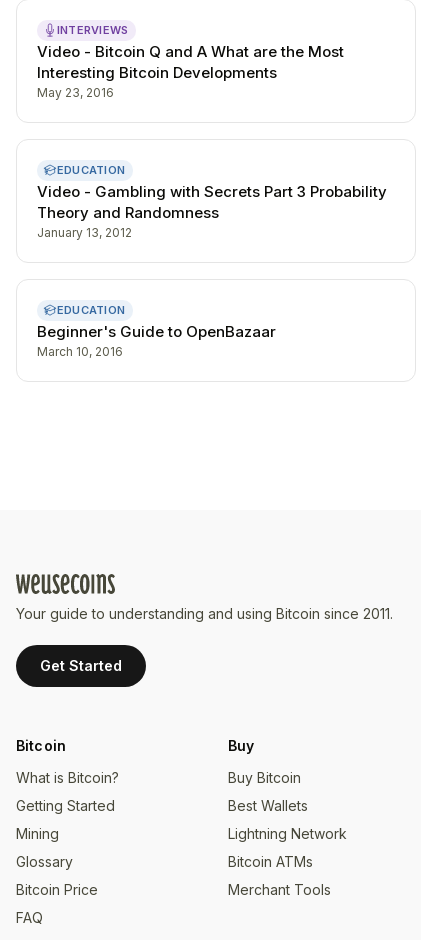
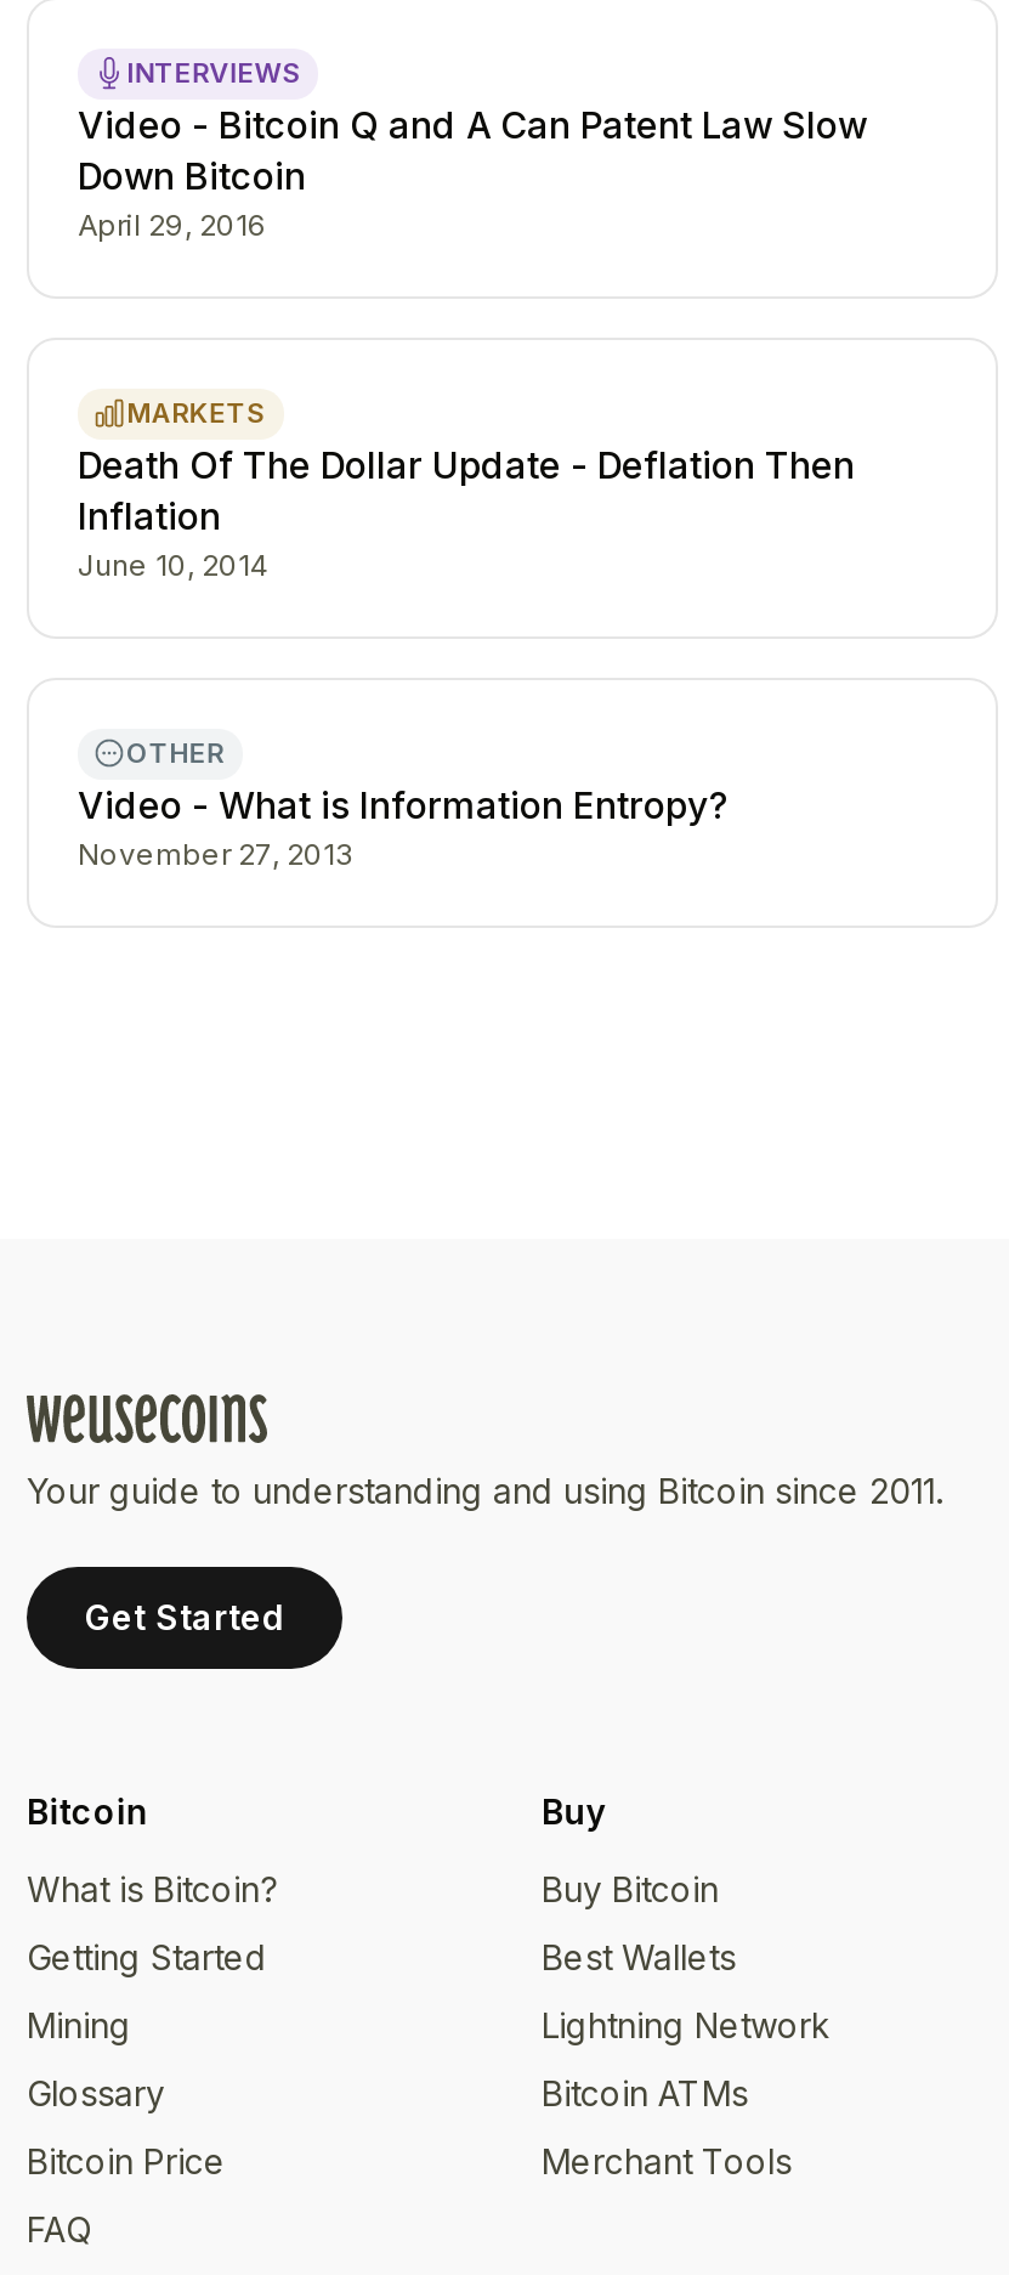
- Video - Bitcoin Q and A What are the Most
- Interesting Bitcoin Developments
- May 23, 2016
+ Video - Bitcoin Q and A Can Patent Law Slow
+ Down Bitcoin
+ April 29, 2016

- EDUCATION
- Video - Gambling with Secrets Part 3 Probability
- Theory and Randomness
- January 13, 2012
+ MARKETS
+ Death Of The Dollar Update - Deflation Then
+ Inflation
+ June 10, 2014

- EDUCATION
- Beginner's Guide to OpenBazaar
- March 10, 2016
+ OTHER
+ Video - What is Information Entropy?
+ November 27, 2013
